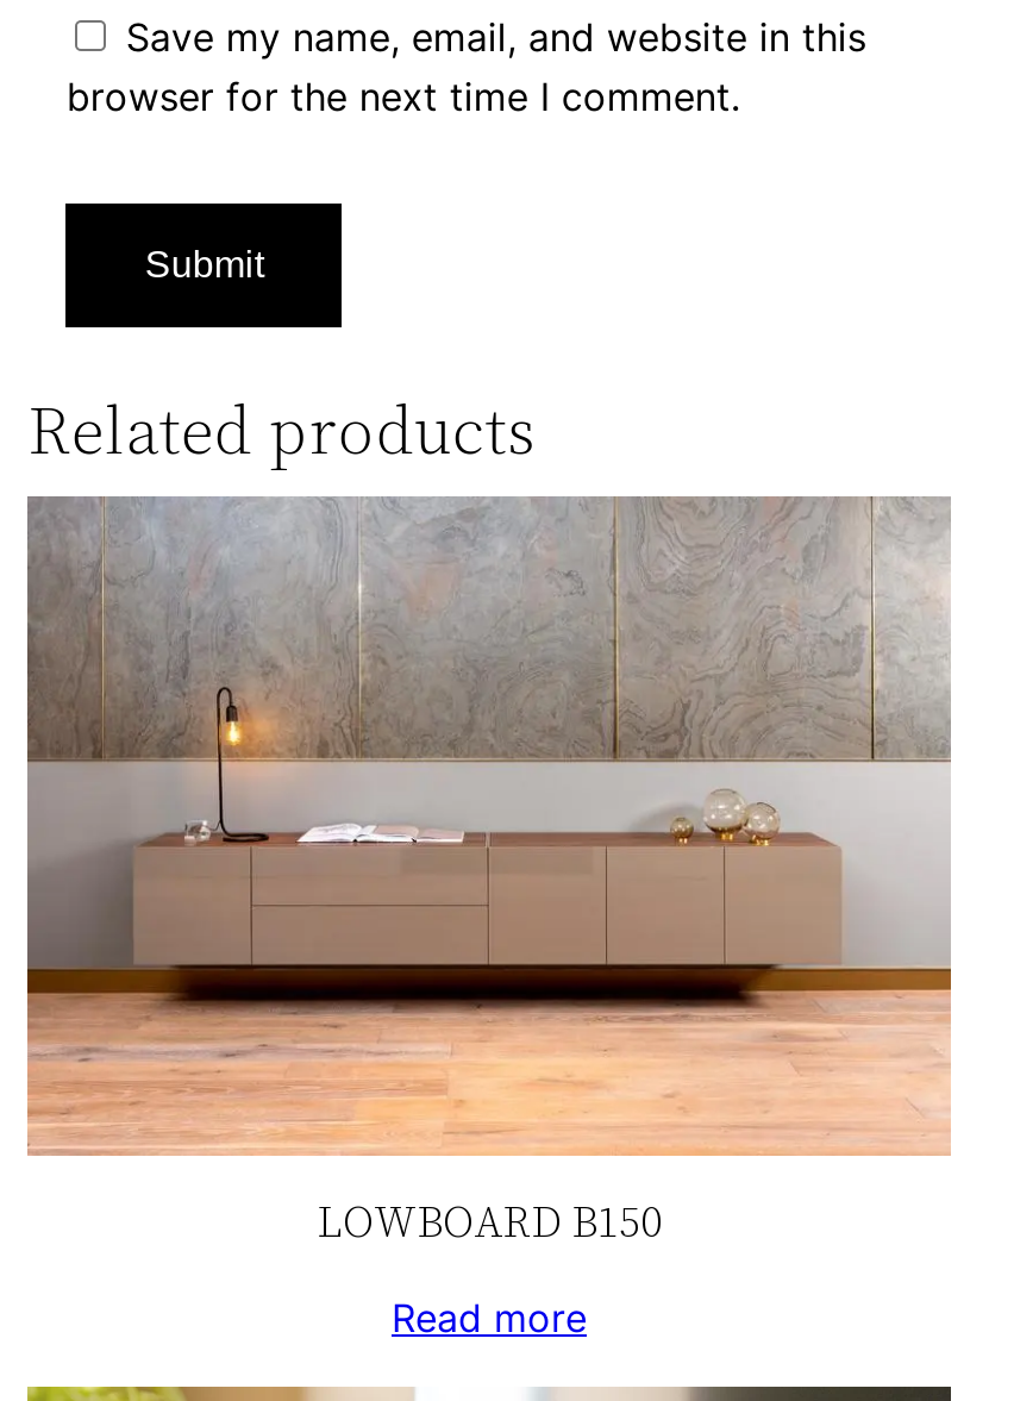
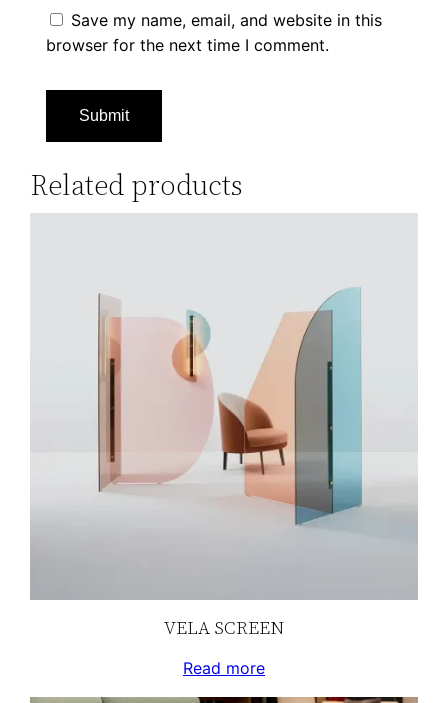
- [image]
- LOWBOARD B150
+ [image]
+ VELA SCREEN
